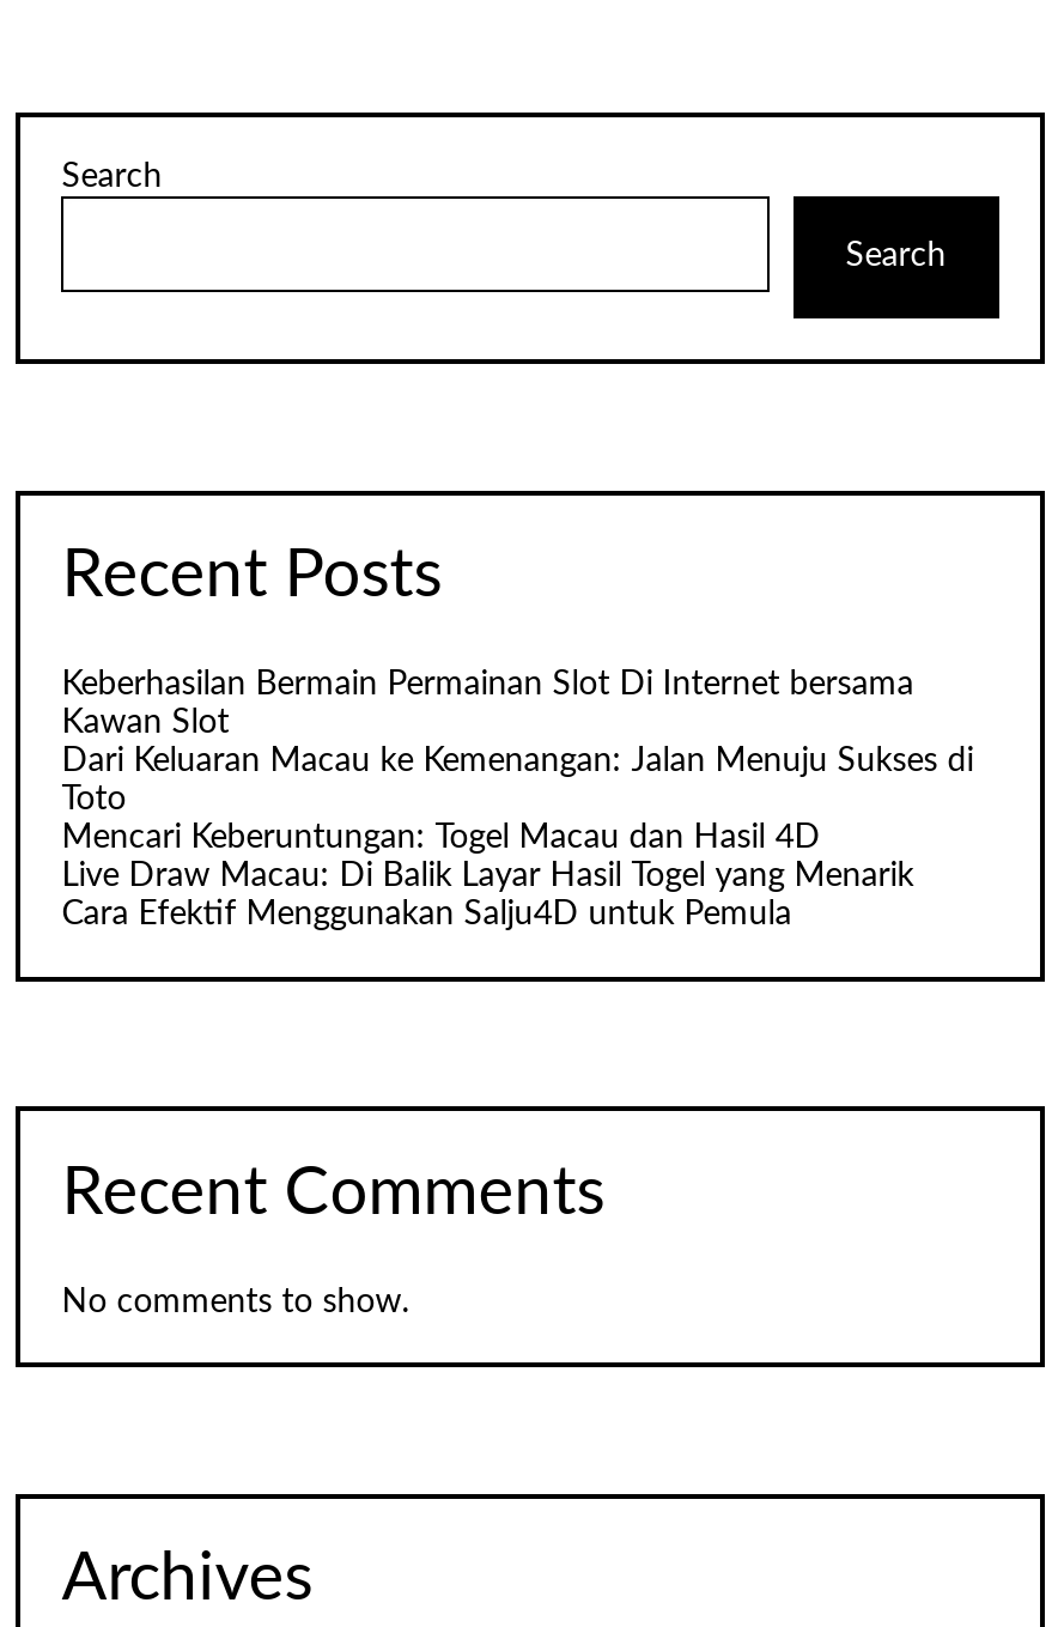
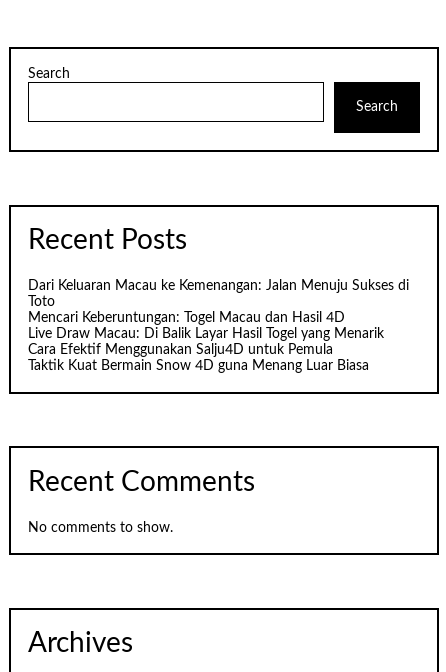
- Keberhasilan Bermain Permainan Slot Di Internet bersama
- Kawan Slot

moved up: Dari Keluaran Macau ke Kemenangan: Jalan Menuju Sukses di | Toto | Mencari Keberuntungan: Togel Macau dan Hasil 4D | Live Draw Macau: Di Balik Layar Hasil Togel yang Menarik | Cara Efektif Menggunakan Salju4D untuk Pemula

+ Taktik Kuat Bermain Snow 4D guna Menang Luar Biasa
